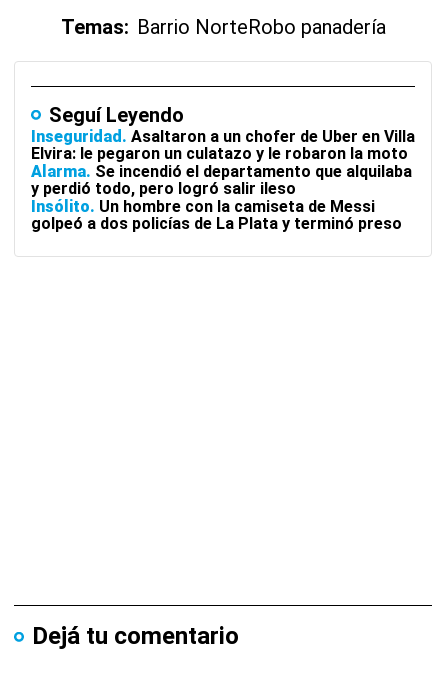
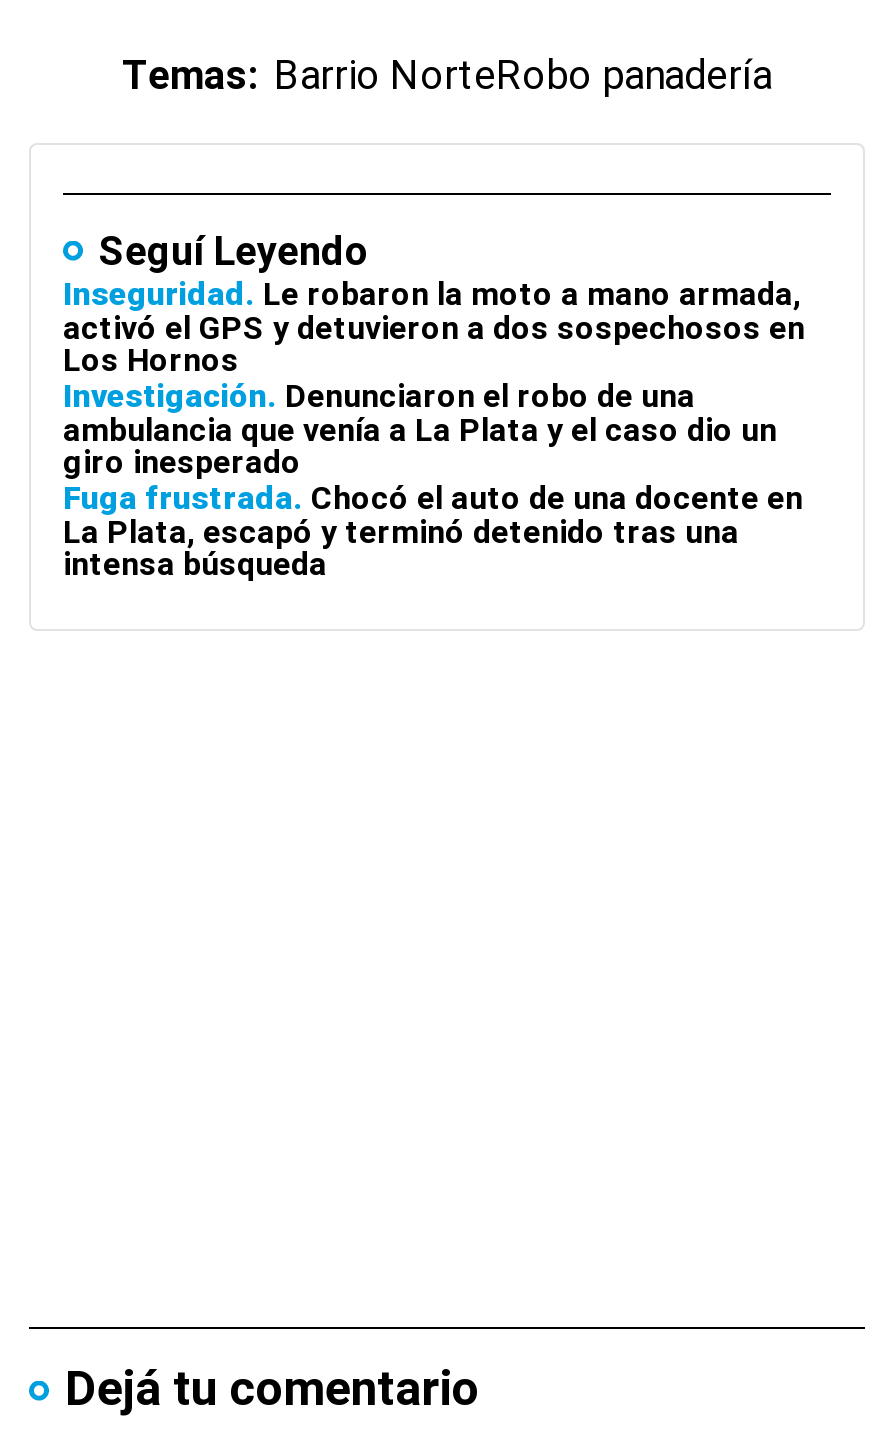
- Inseguridad Asaltaron a un chofer de Uber en Villa
- Elvira: le pegaron un culatazo y le robaron la moto
- Alarma Se incendió el departamento que alquilaba
- y perdió todo, pero logró salir ileso
- Insólito Un hombre con la camiseta de Messi
- golpeó a dos policías de La Plata y terminó preso
+ Inseguridad Le robaron la moto a mano armada,
+ activó el GPS y detuvieron a dos sospechosos en
+ Los Hornos
+ Investigación Denunciaron el robo de una
+ ambulancia que venía a La Plata y el caso dio un
+ giro inesperado
+ Fuga frustrada Chocó el auto de una docente en
+ La Plata, escapó y terminó detenido tras una
+ intensa búsqueda
